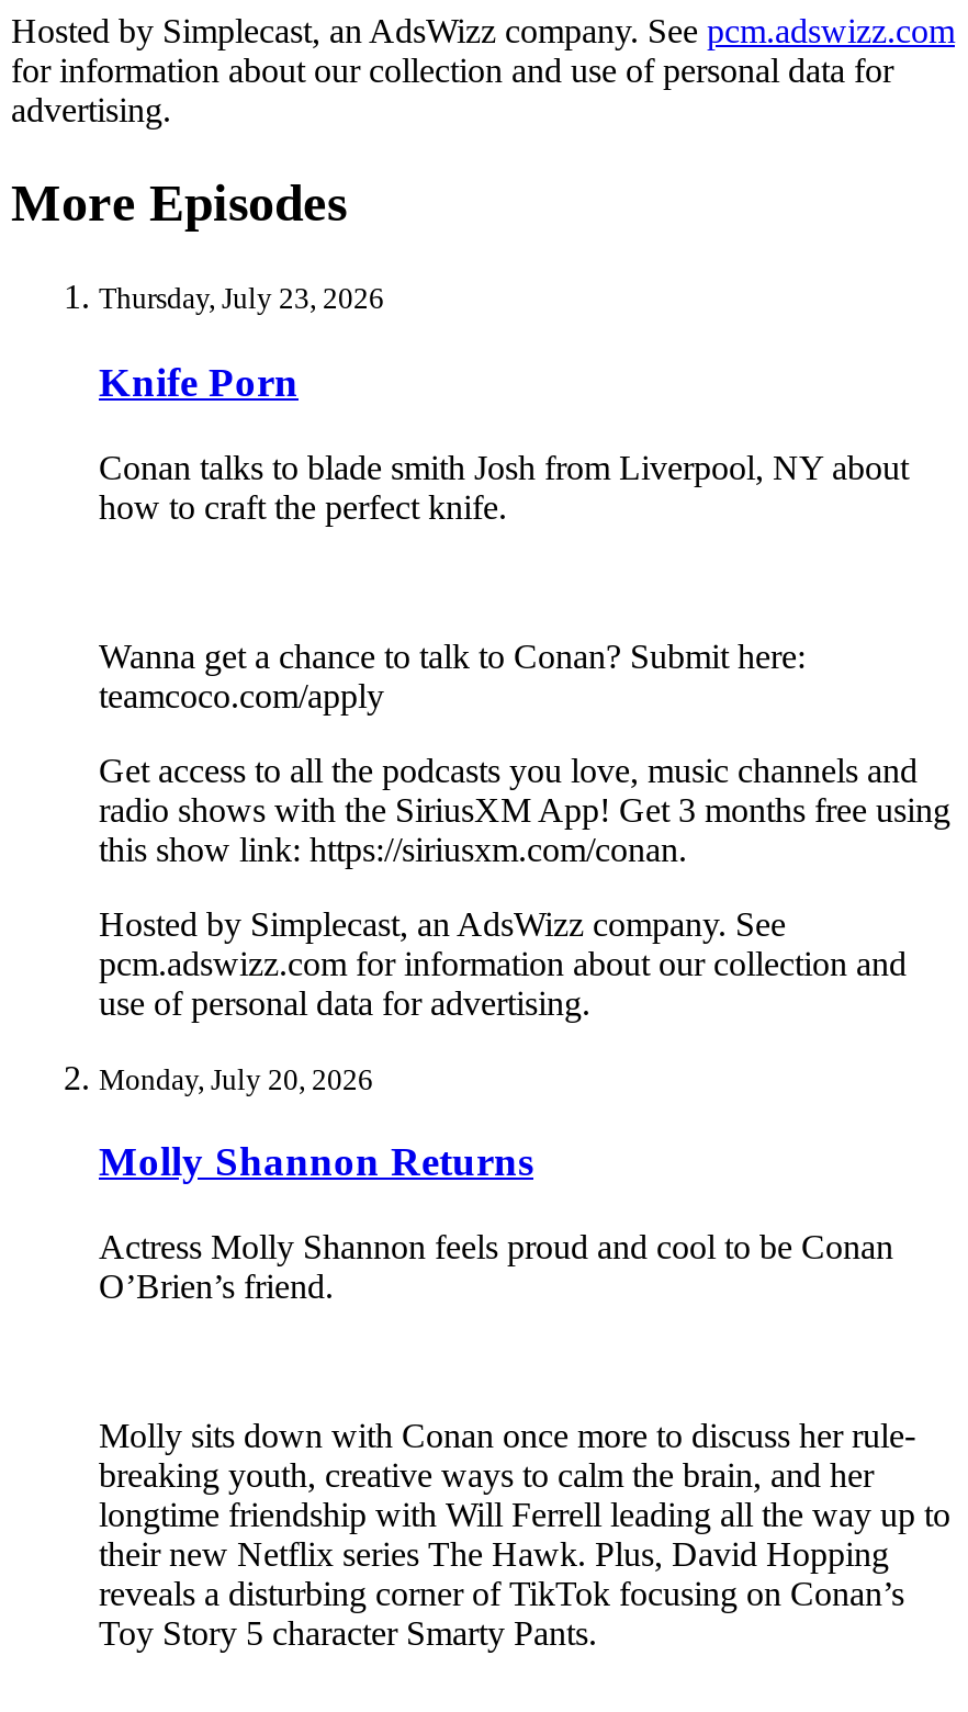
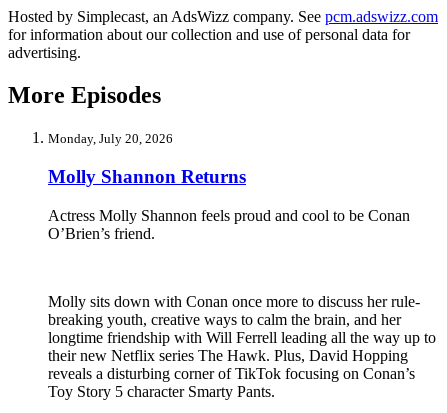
- Thursday, July 23, 2026
- Knife Porn
- Conan talks to blade smith Josh from Liverpool, NY about
- how to craft the perfect knife.

- Wanna get a chance to talk to Conan? Submit here:
- teamcoco.com/apply
- Get access to all the podcasts you love, music channels and
- radio shows with the SiriusXM App! Get 3 months free using
- this show link: https://siriusxm.com/conan.
- Hosted by Simplecast, an AdsWizz company. See
- pcm.adswizz.com for information about our collection and
- use of personal data for advertising.
